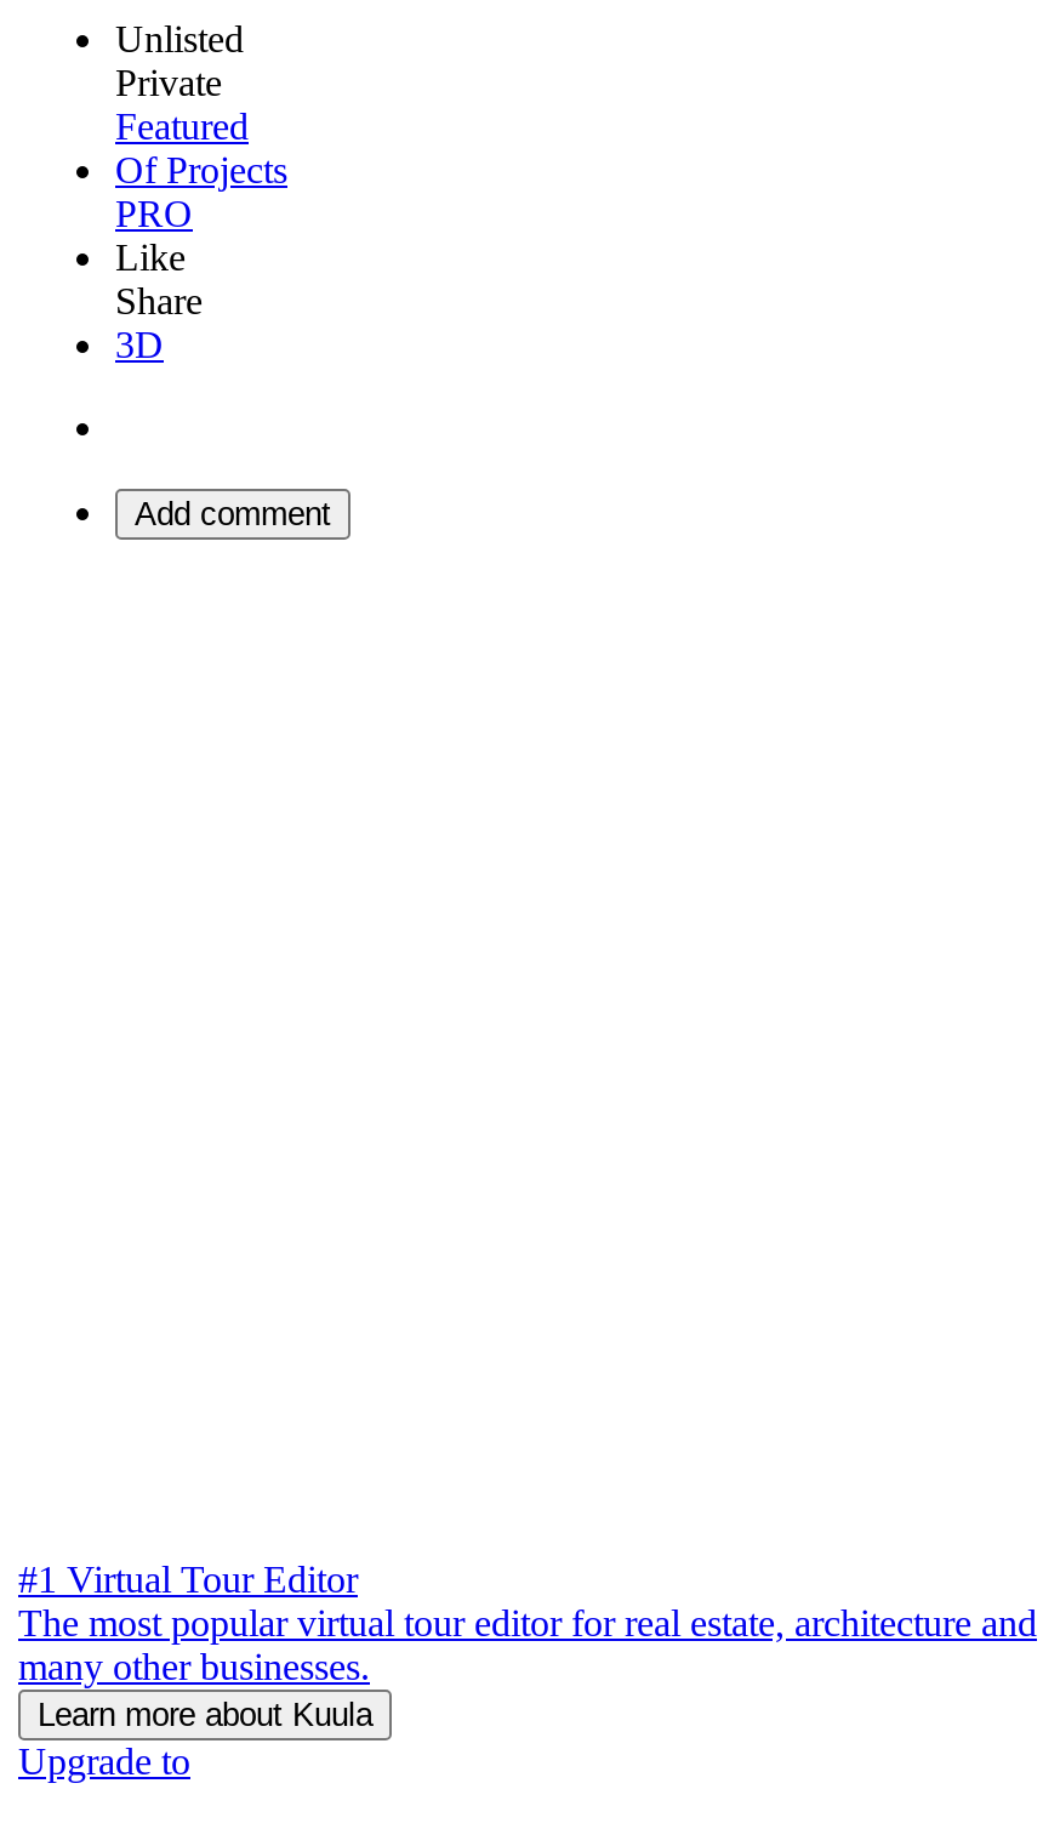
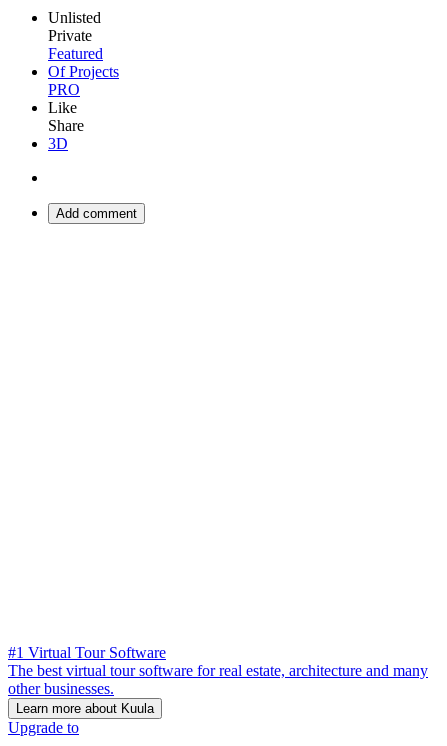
- #1 Virtual Tour Editor
- The most popular virtual tour editor for real estate, architecture and
- many other businesses.
+ #1 Virtual Tour Software
+ The best virtual tour software for real estate, architecture and many
+ other businesses.
